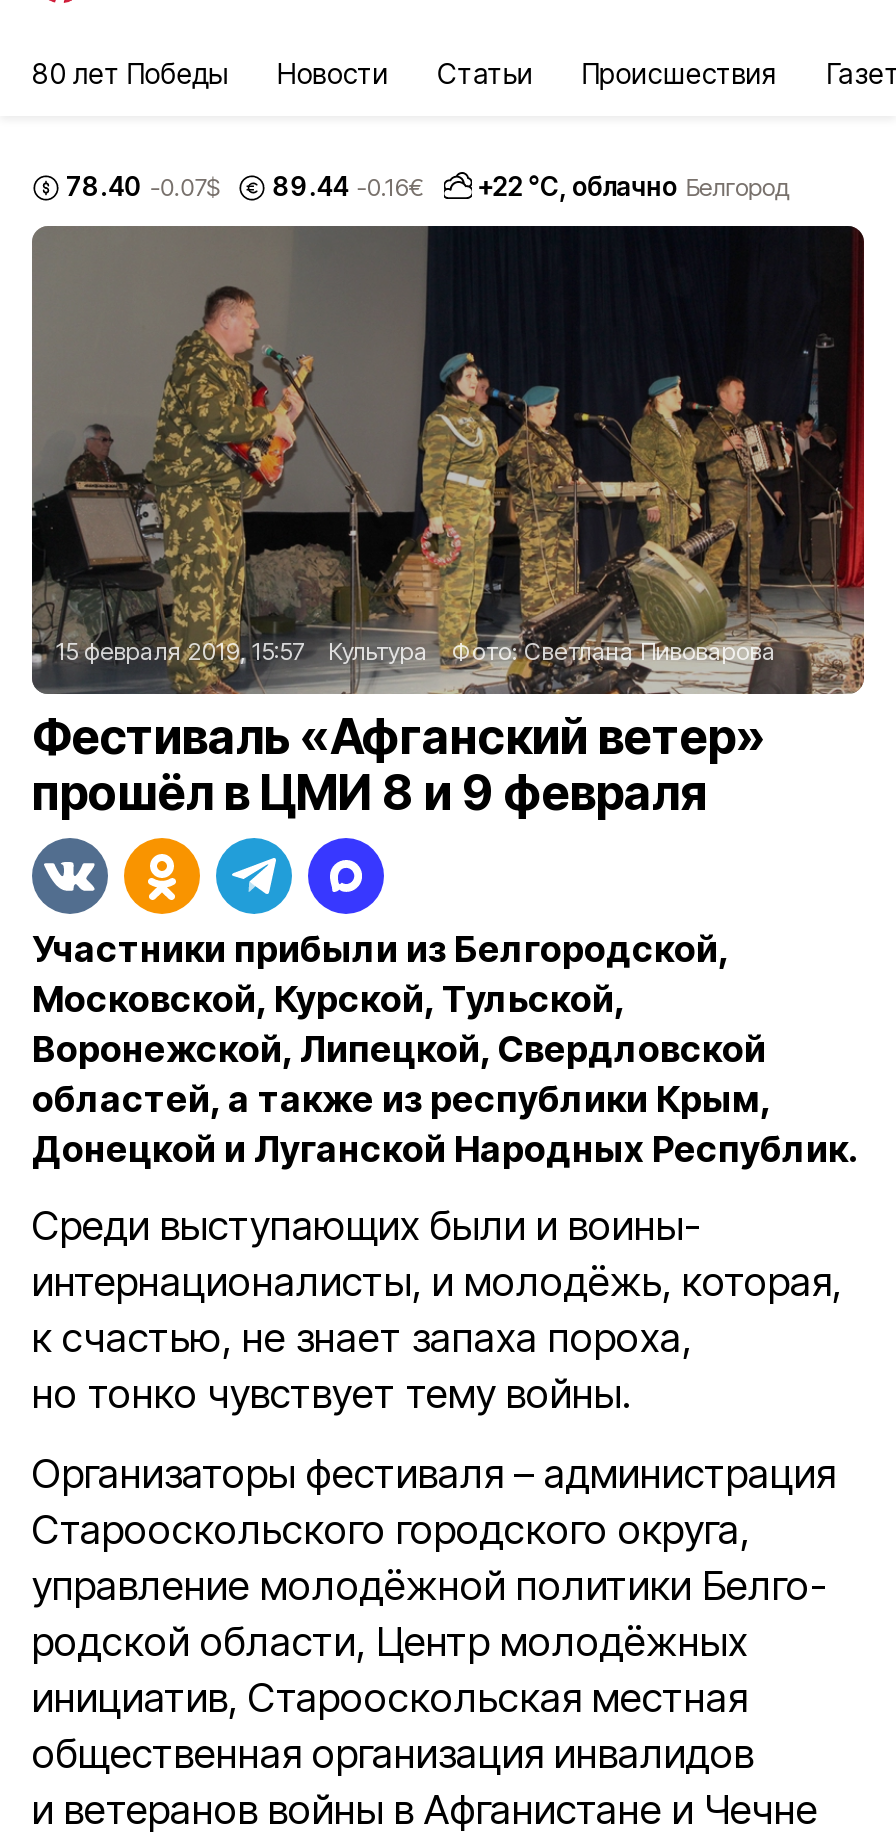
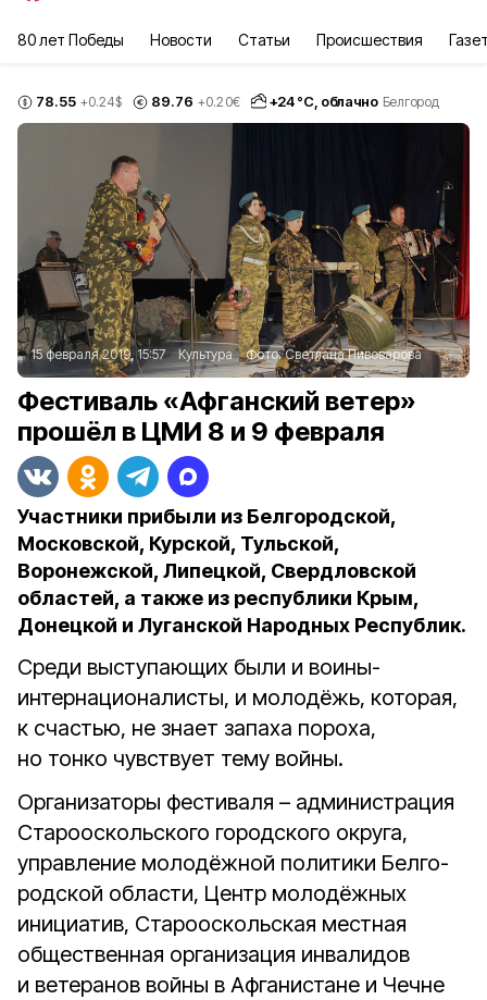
- 78.40 -0.07$
+ 78.55 +0.24$

- 89.44 -0.16€
+ 89.76 +0.20€

- +22 °С, облачно Белгород
+ +24 °С, облачно Белгород
